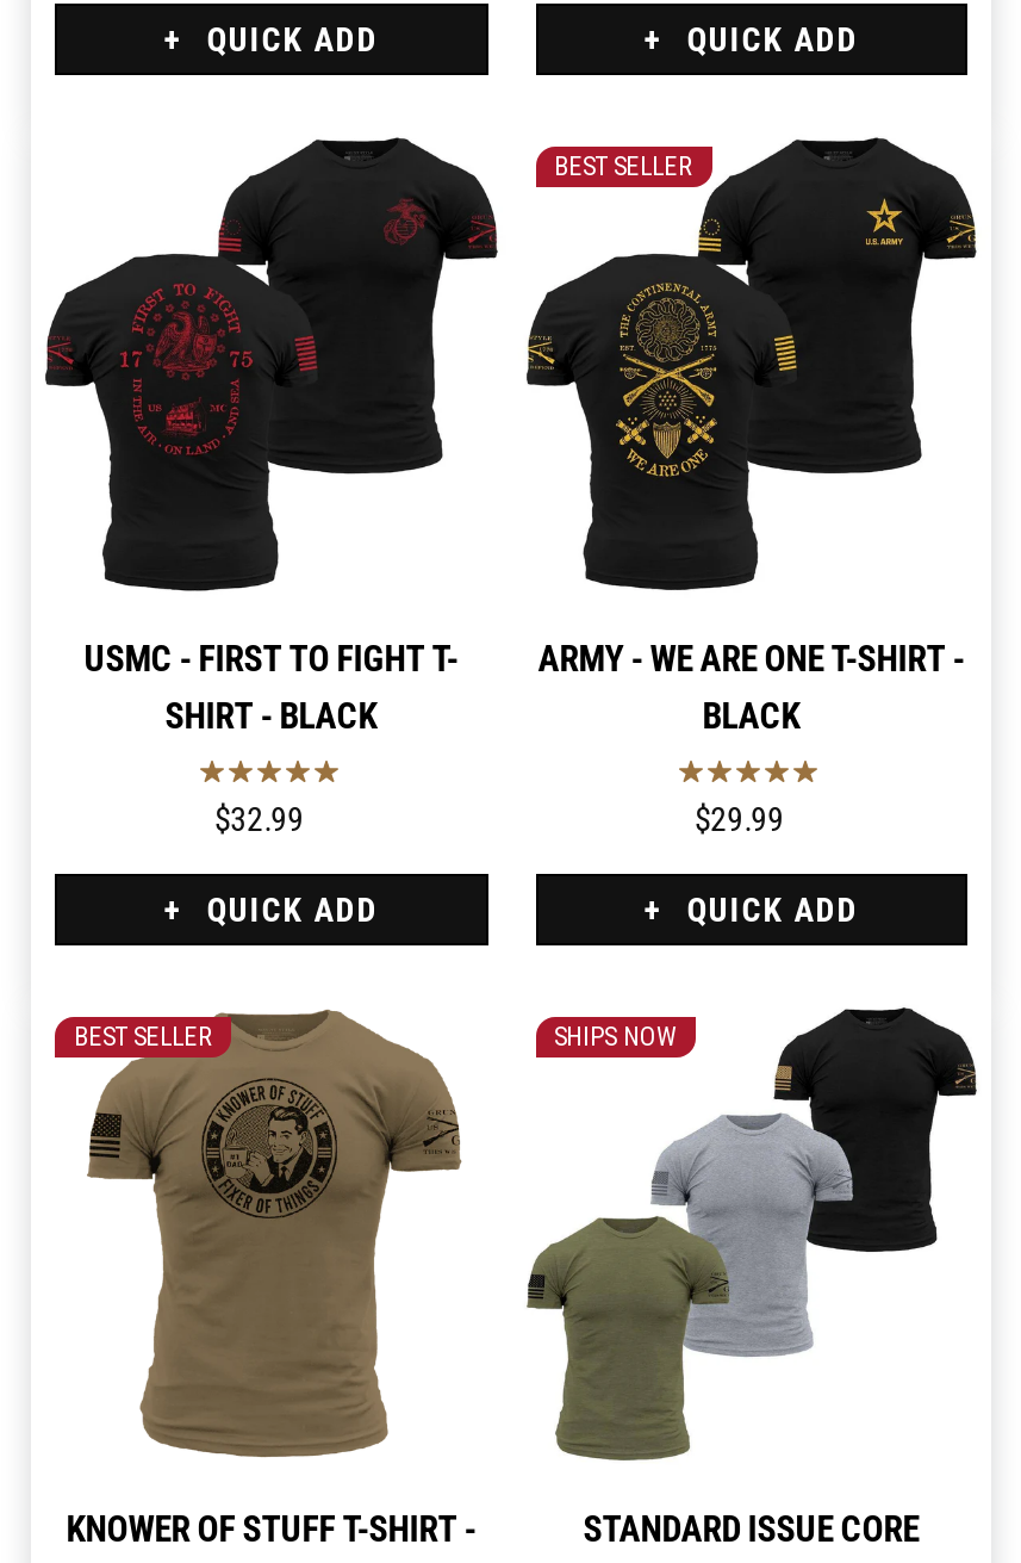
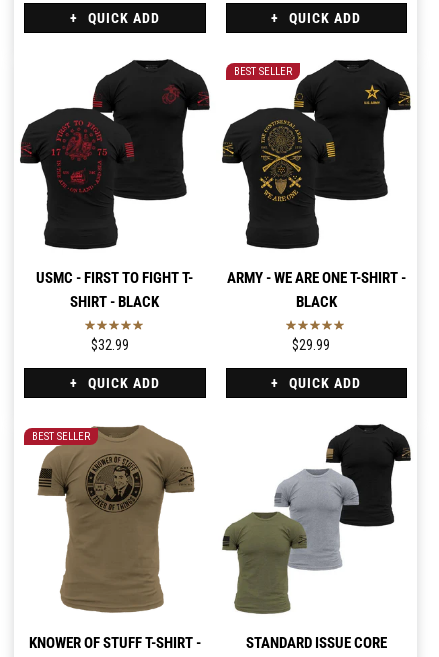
- SHIPS NOW
